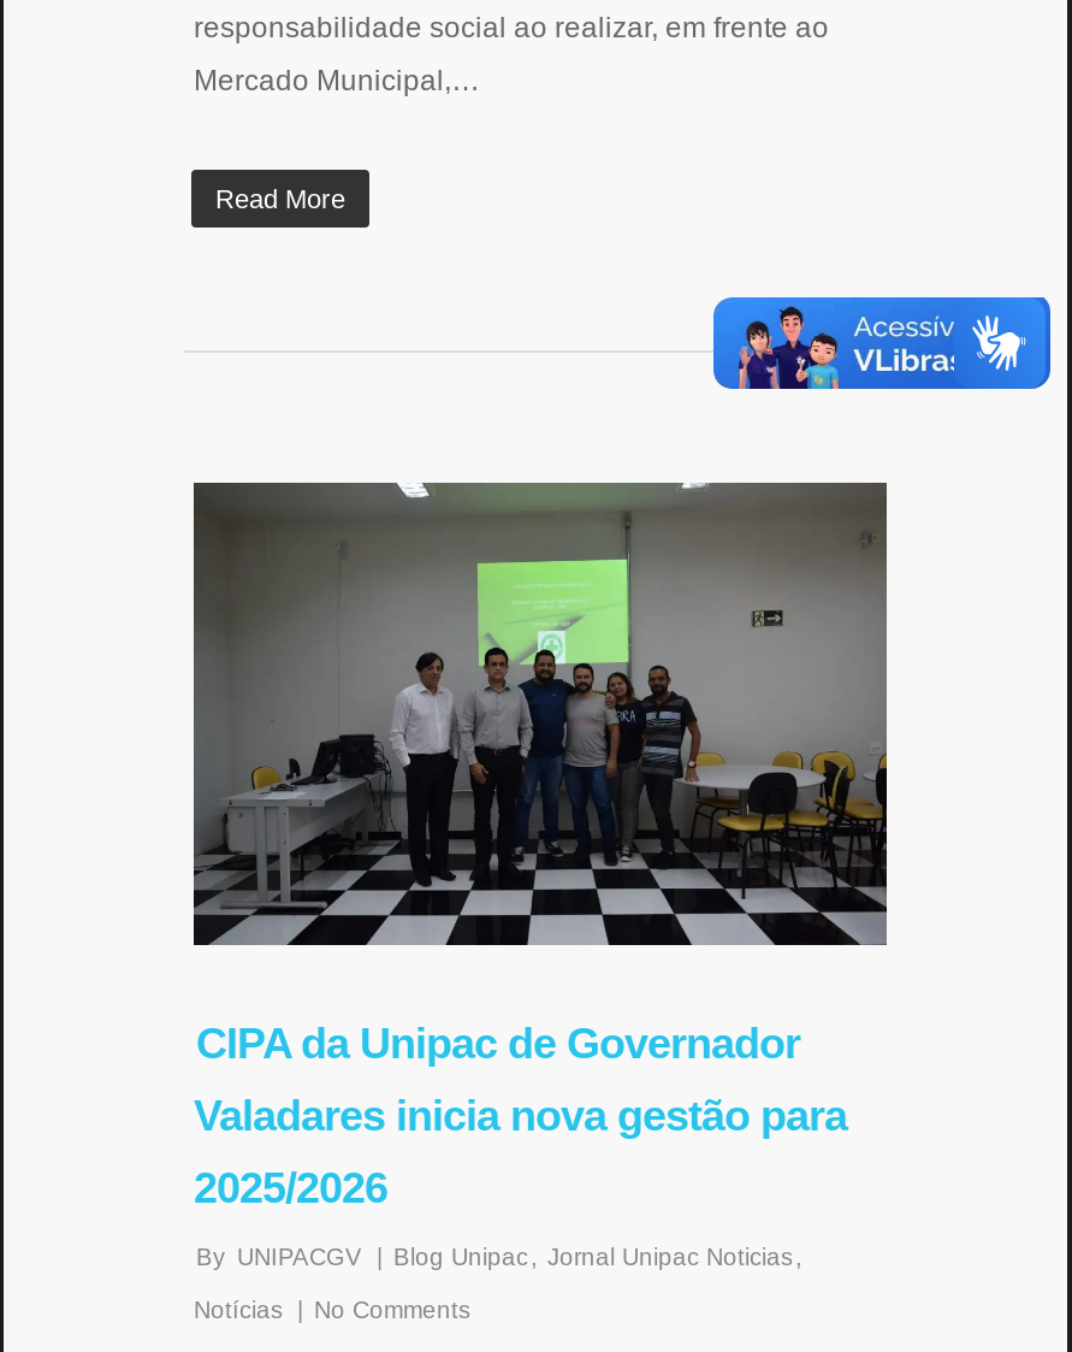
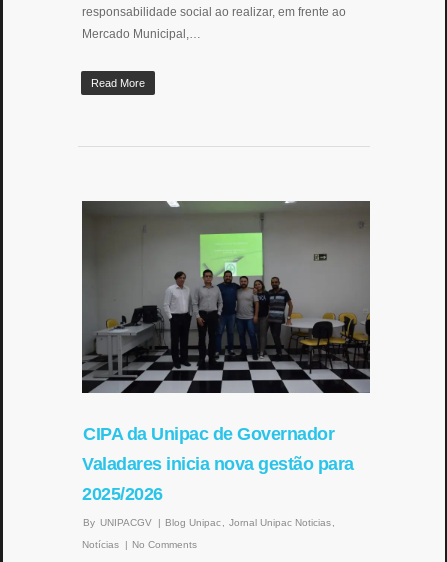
- [image]
